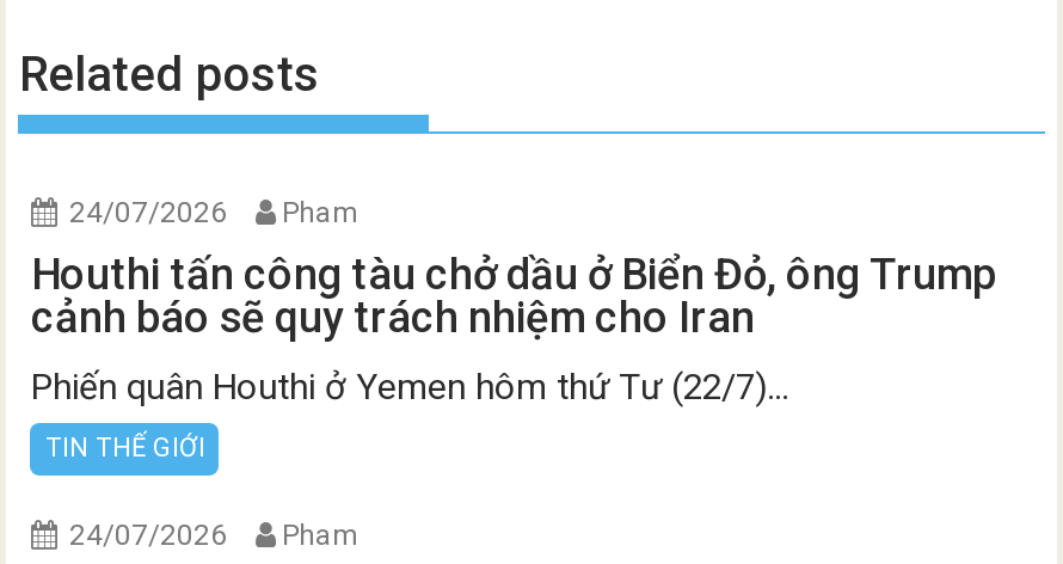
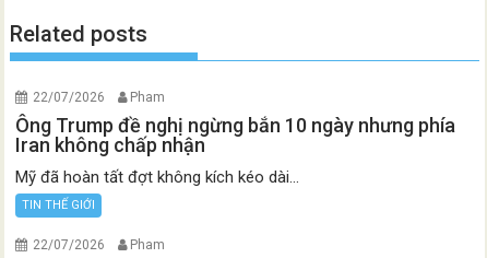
- 24/07/2026 Pham
+ 22/07/2026 Pham

- Houthi tấn công tàu chở dầu ở Biển Đỏ, ông Trump
- cảnh báo sẽ quy trách nhiệm cho Iran
+ Ông Trump đề nghị ngừng bắn 10 ngày nhưng phía
+ Iran không chấp nhận

- Phiến quân Houthi ở Yemen hôm thứ Tư (22/7)...
+ Mỹ đã hoàn tất đợt không kích kéo dài...

- 24/07/2026 Pham
+ 22/07/2026 Pham
